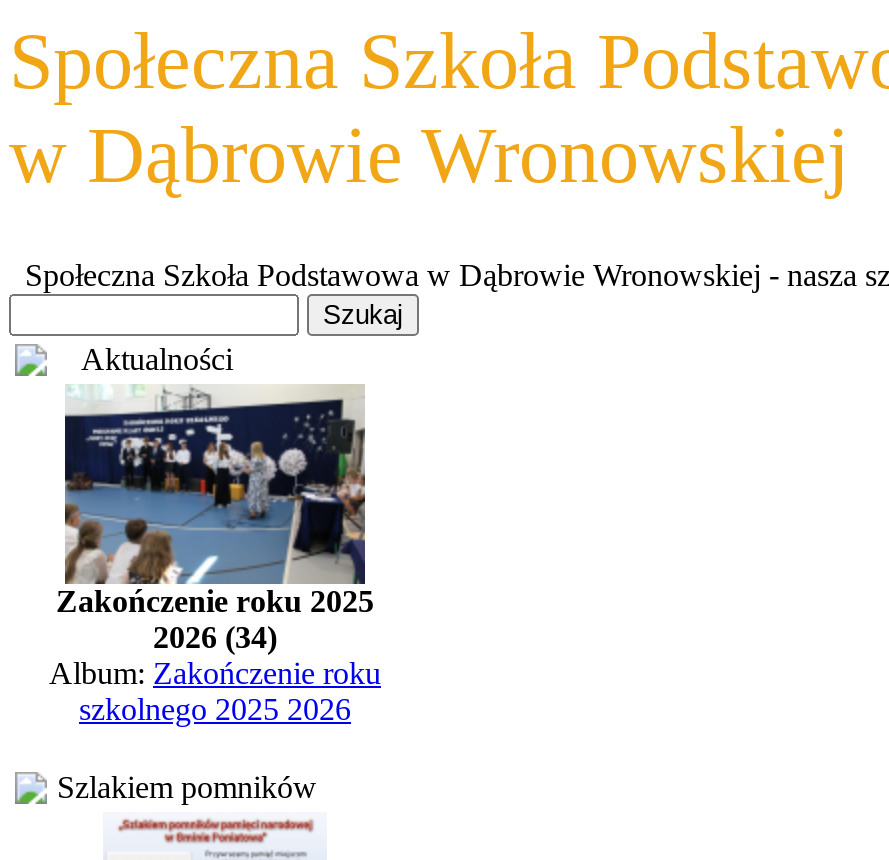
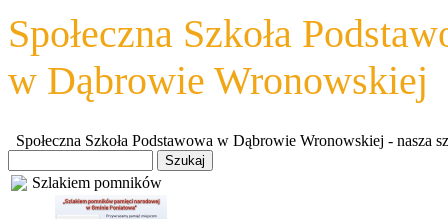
- Aktualności

- [image]
- Zakończenie roku 2025
- 2026 (34)
- Album: Zakończenie roku
- szkolnego 2025 2026
